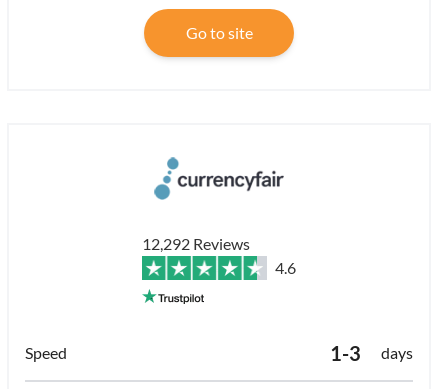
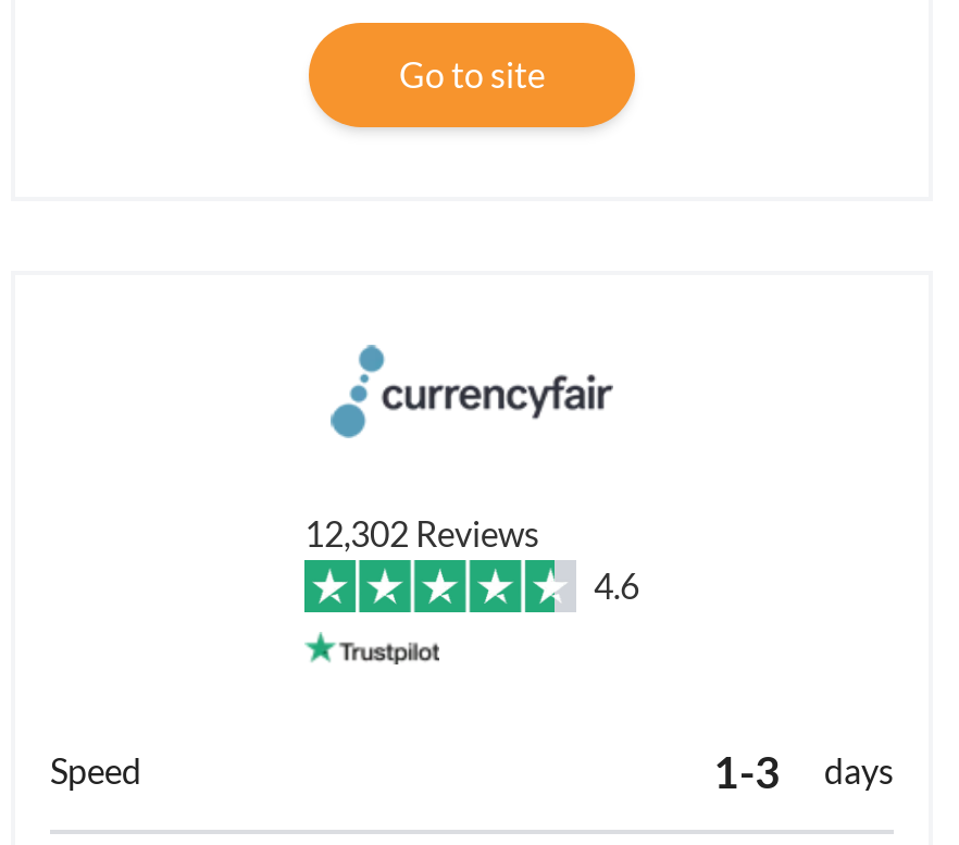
- 12,292 Reviews
+ 12,302 Reviews
